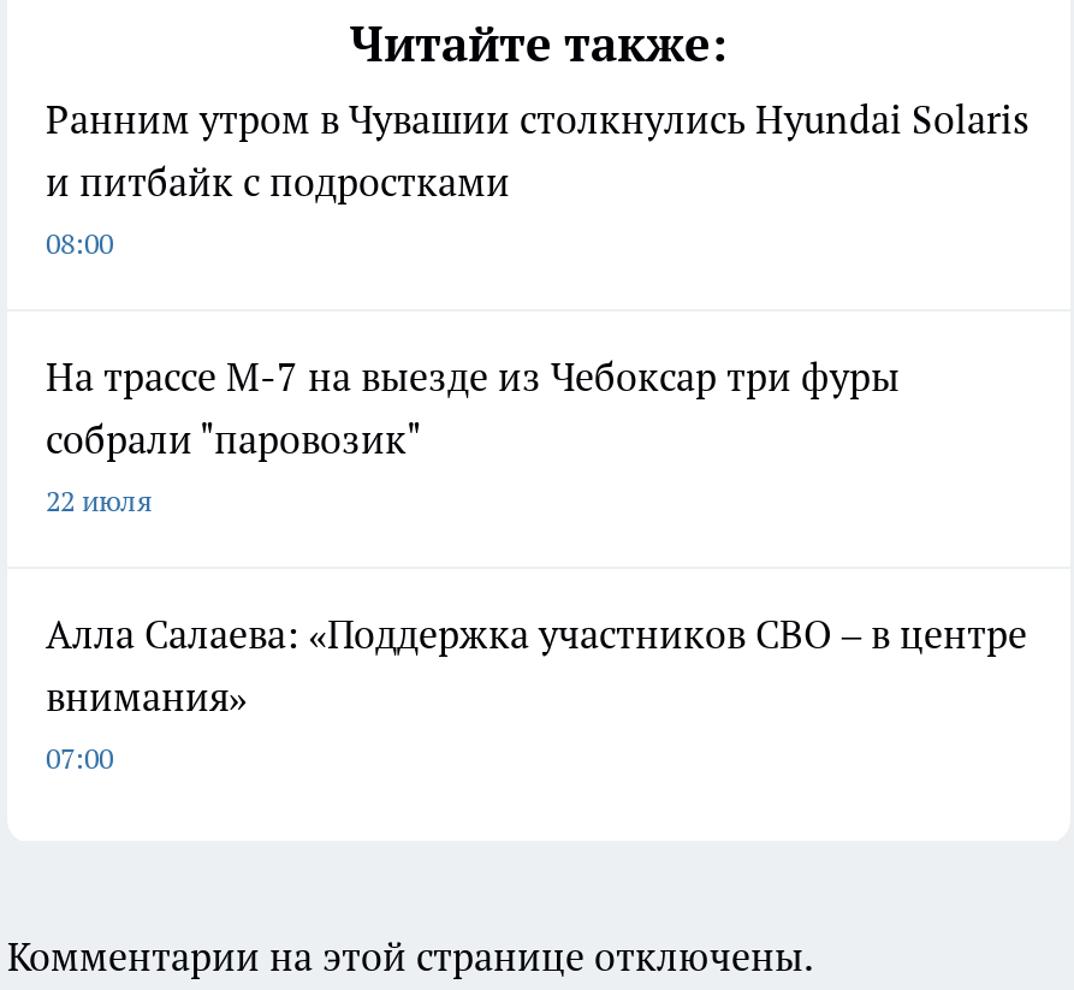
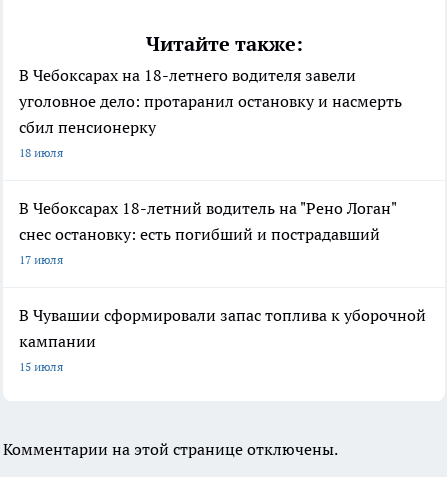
- Ранним утром в Чувашии столкнулись Hyundai Solaris
- и питбайк с подростками
- 08:00
+ В Чебоксарах на 18-летнего водителя завели
+ уголовное дело: протаранил остановку и насмерть
+ сбил пенсионерку
+ 18 июля

- На трассе М-7 на выезде из Чебоксар три фуры
- собрали "паровозик"
- 22 июля
+ В Чебоксарах 18-летний водитель на "Рено Логан"
+ снес остановку: есть погибший и пострадавший
+ 17 июля

- Алла Салаева: «Поддержка участников СВО – в центре
- внимания»
- 07:00
+ В Чувашии сформировали запас топлива к уборочной
+ кампании
+ 15 июля
